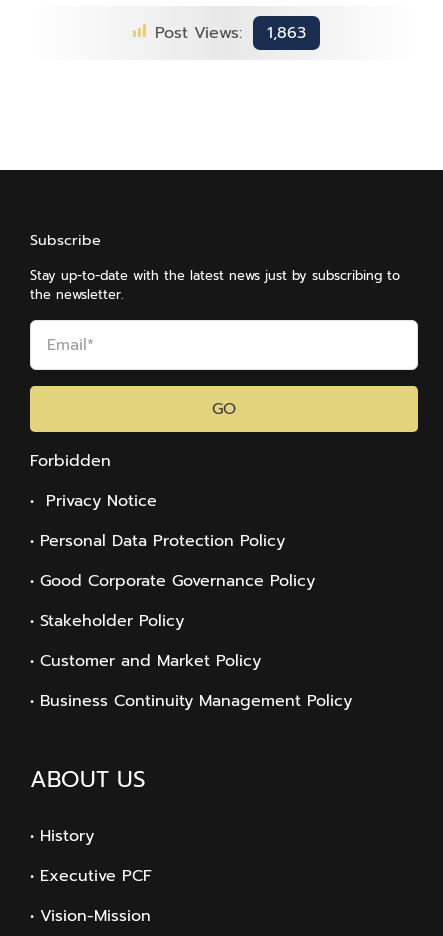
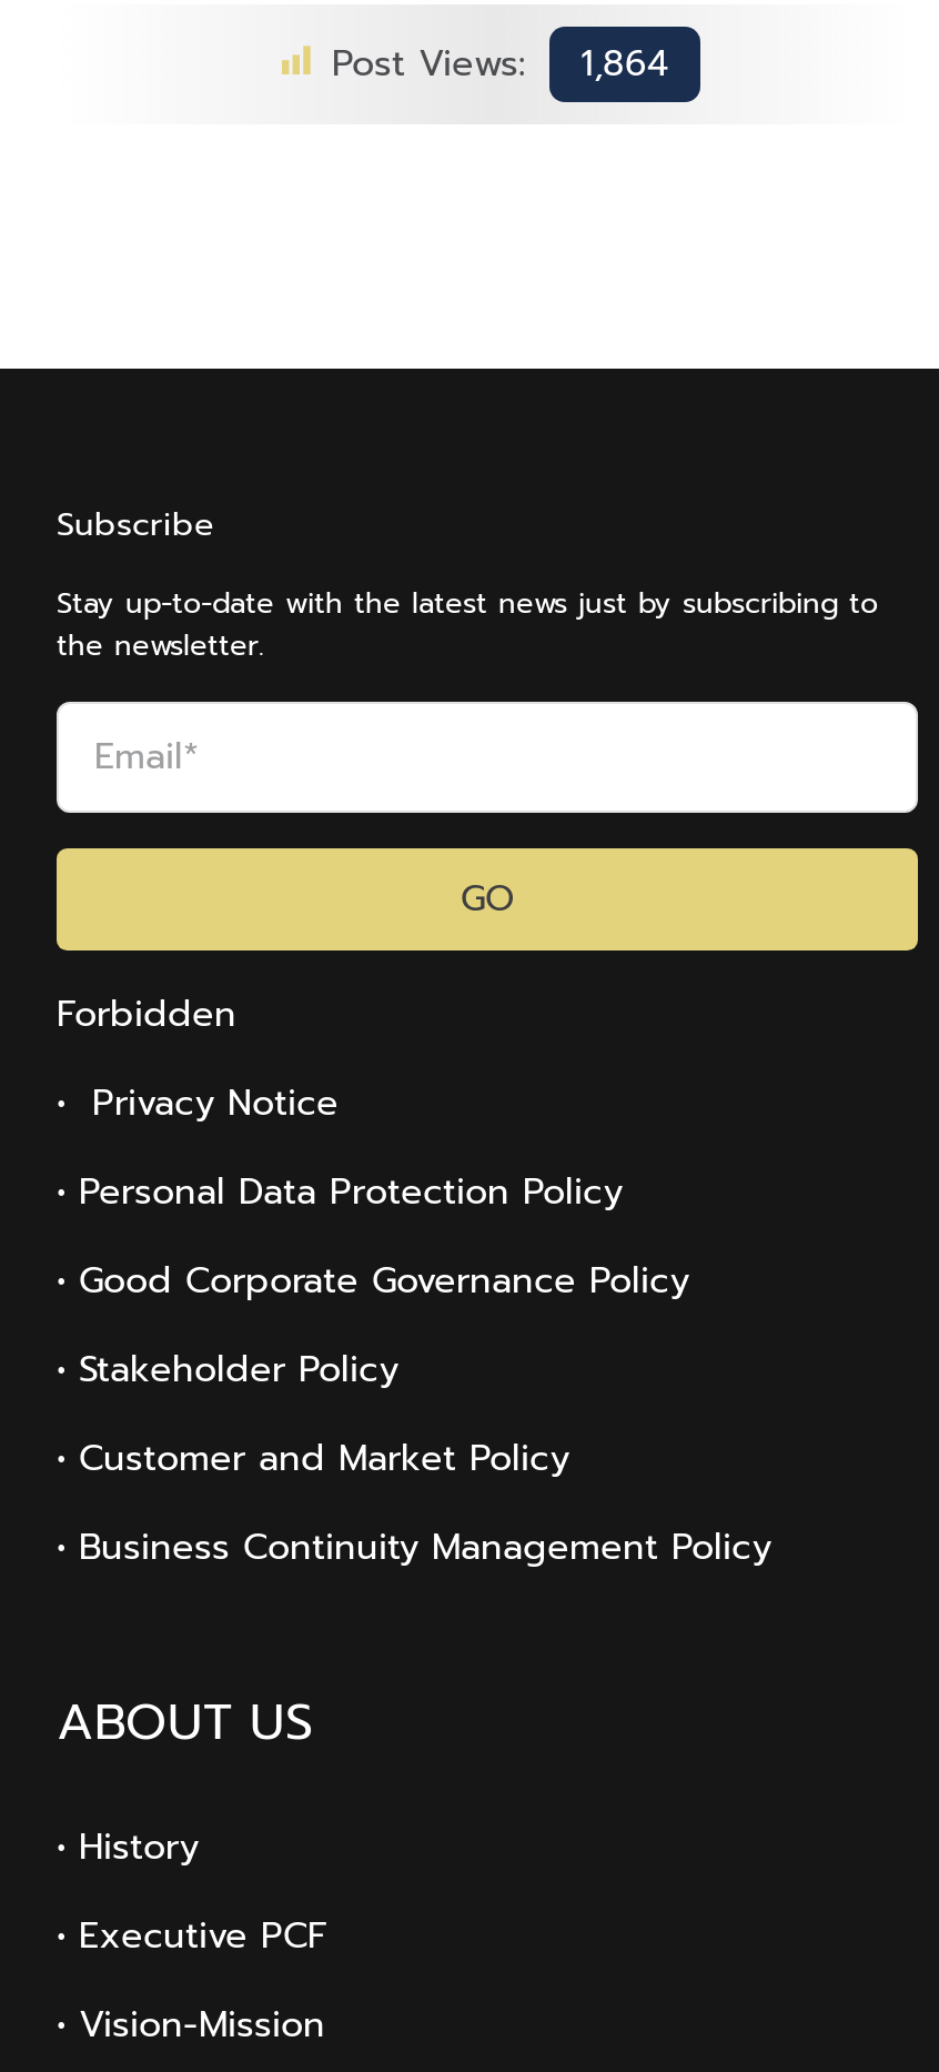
- Post Views: 1,863
+ Post Views: 1,864
